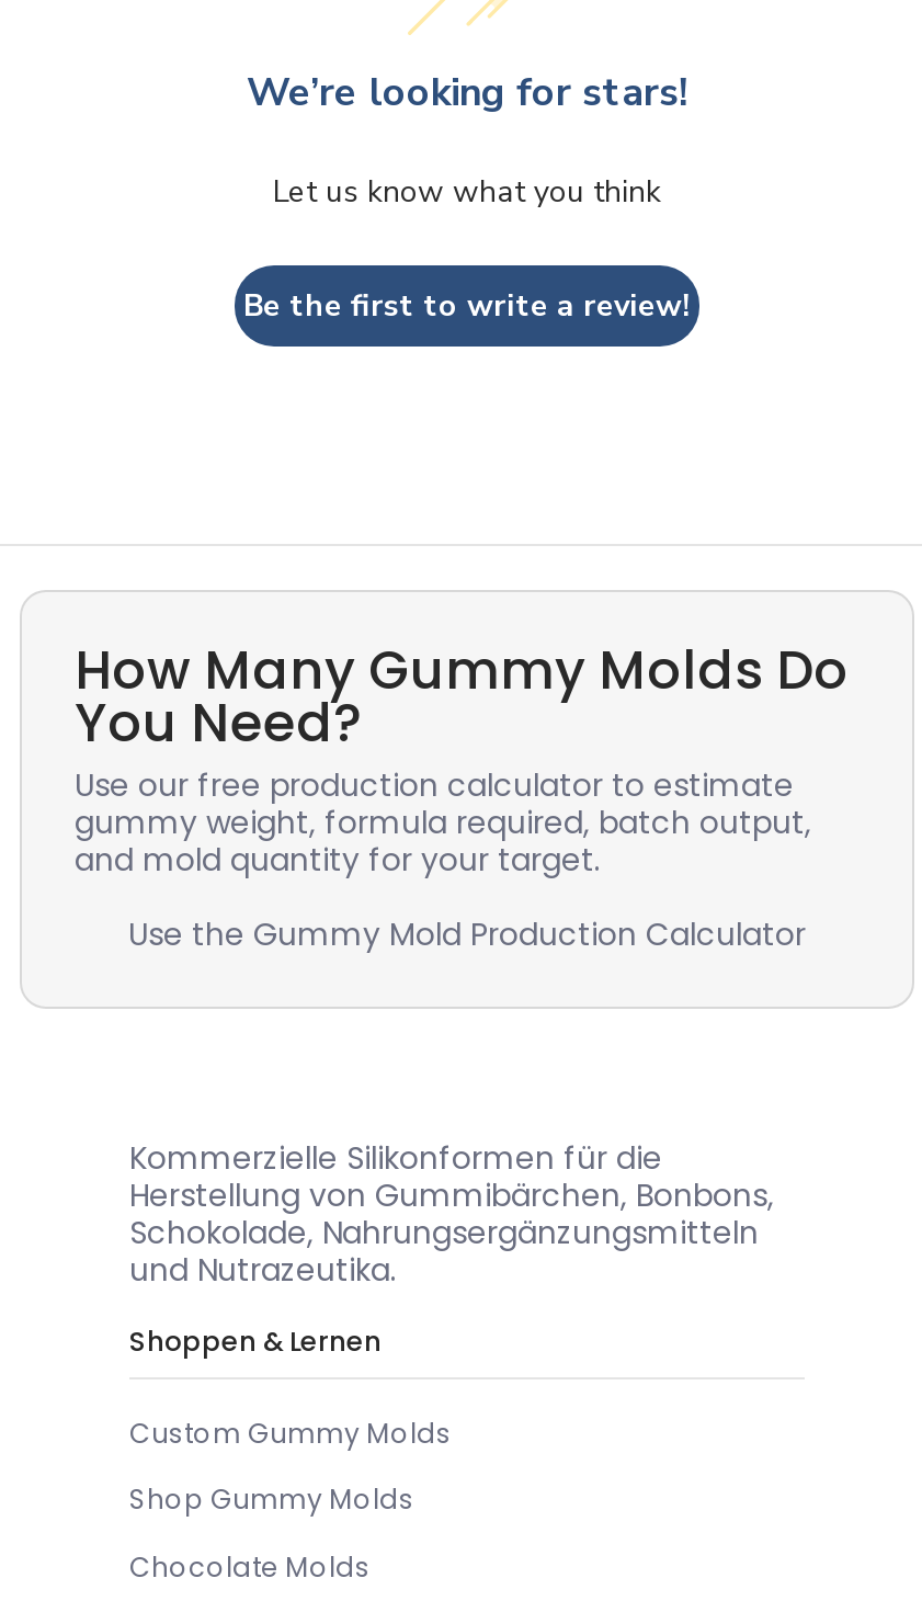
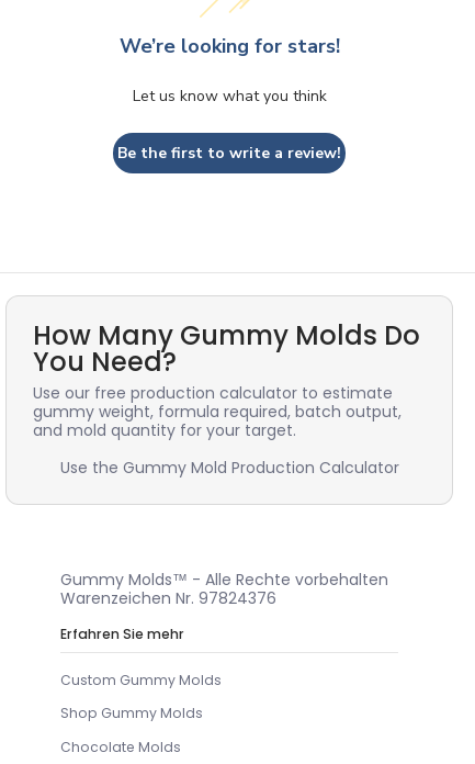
- Kommerzielle Silikonformen für die
- Herstellung von Gummibärchen, Bonbons,
- Schokolade, Nahrungsergänzungsmitteln
- und Nutrazeutika.
+ Gummy Molds™ - Alle Rechte vorbehalten
+ Warenzeichen Nr. 97824376

- Shoppen & Lernen
+ Erfahren Sie mehr
